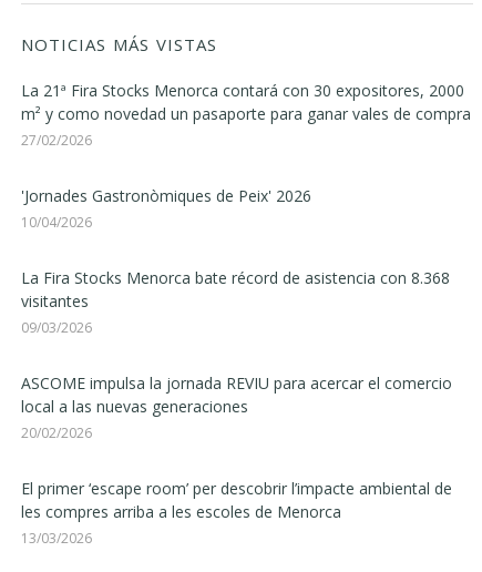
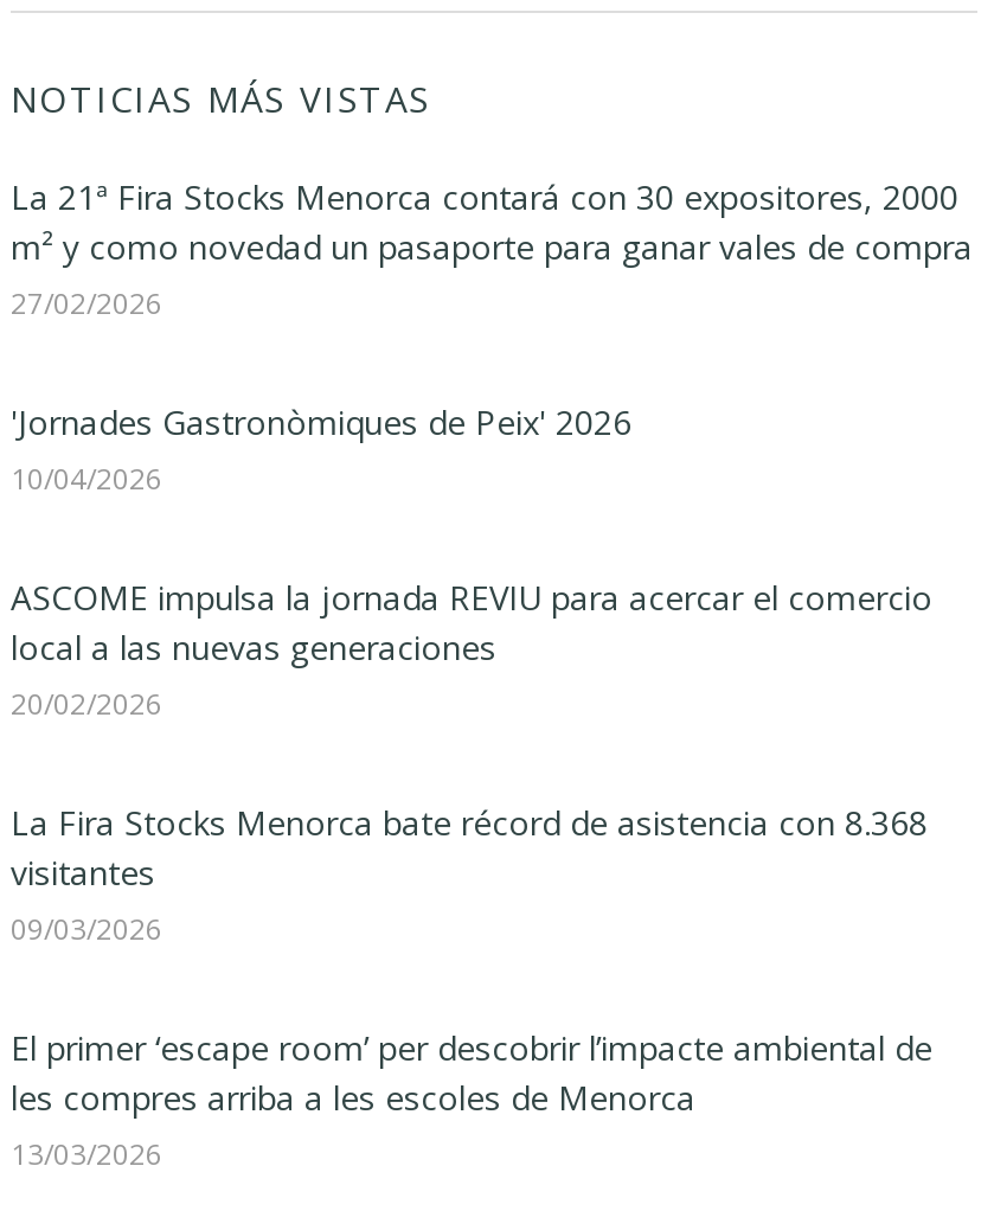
moved down: La Fira Stocks Menorca bate récord de asistencia con 8.368 | visitantes | 09/03/2026

moved up: ASCOME impulsa la jornada REVIU para acercar el comercio | local a las nuevas generaciones | 20/02/2026
